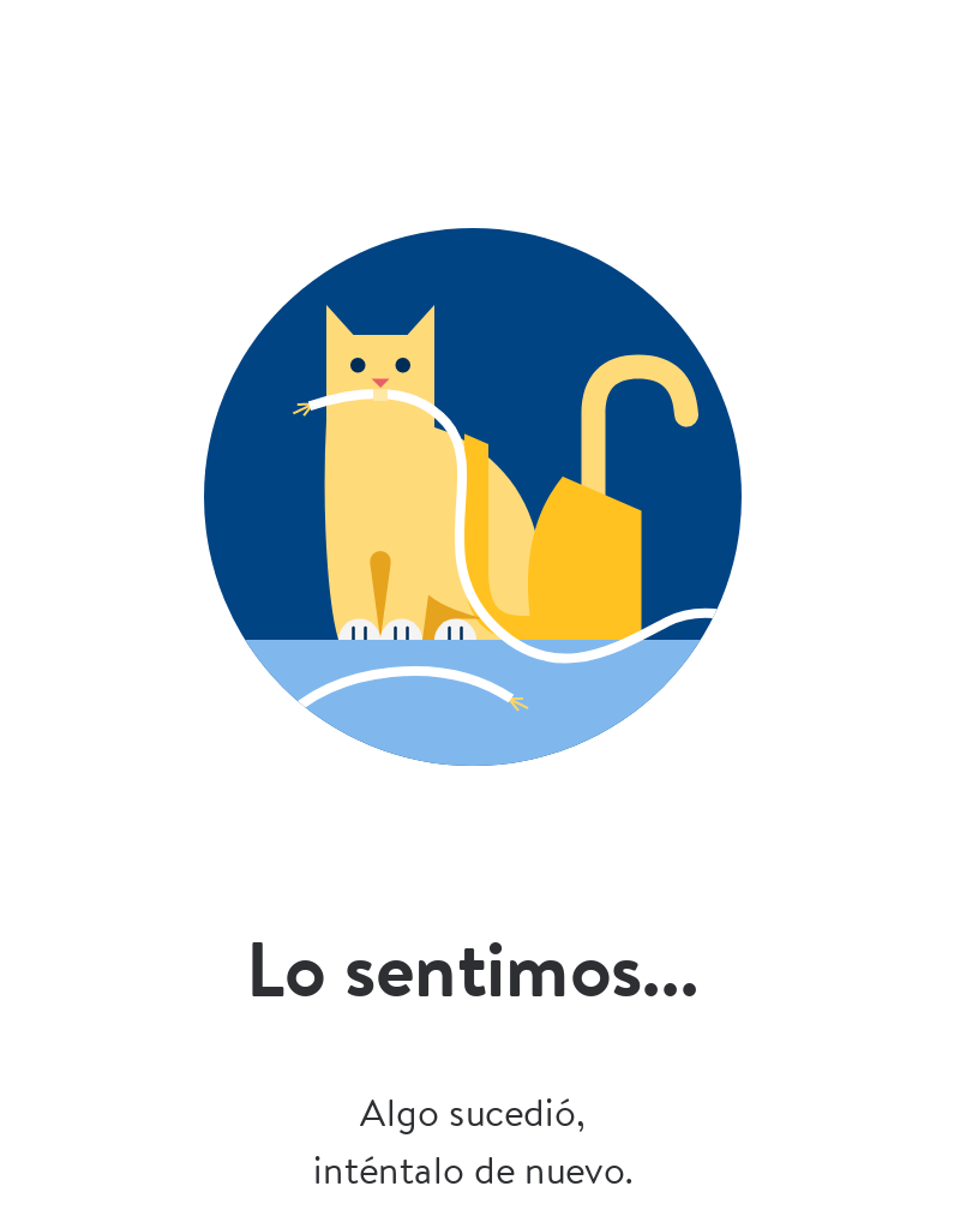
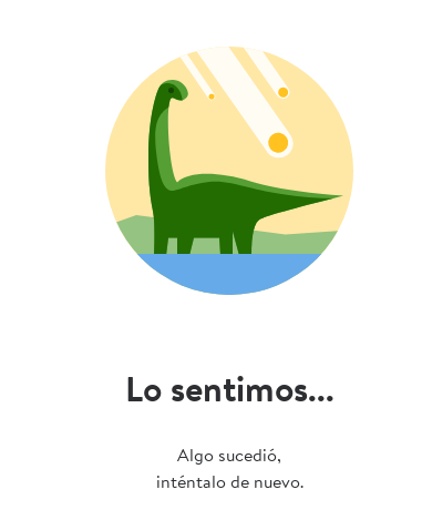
- [image]
+ [image]
